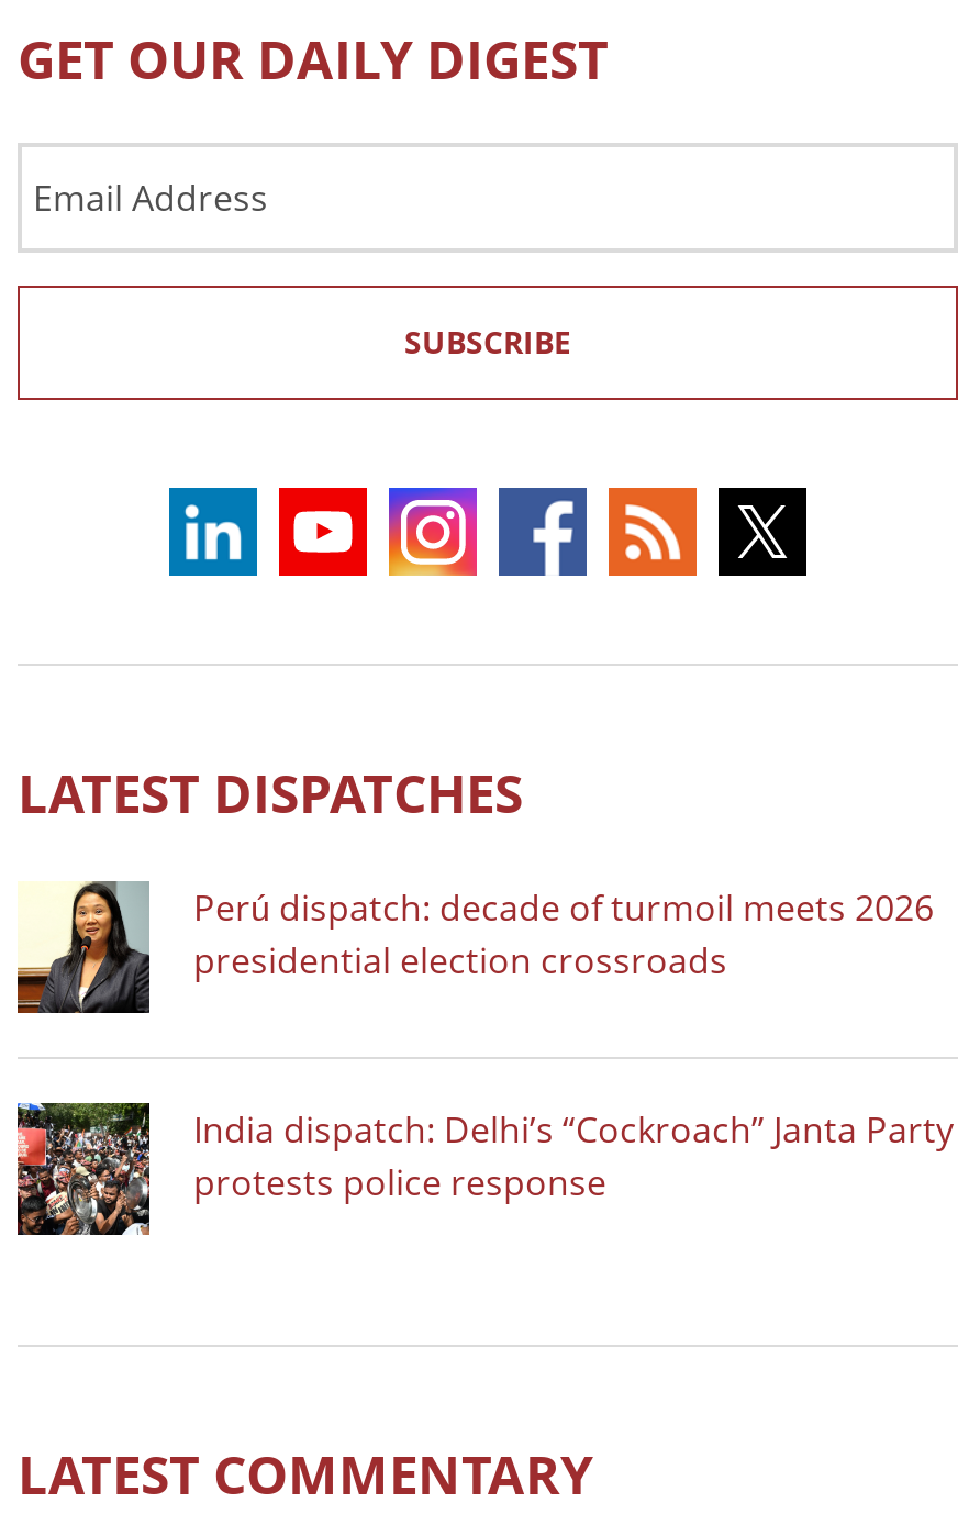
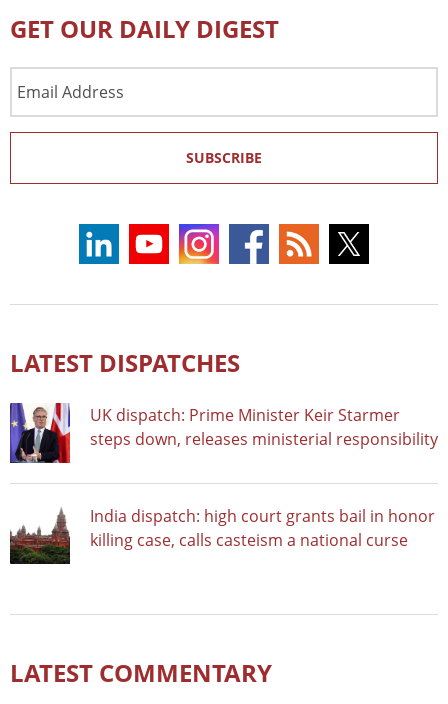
- [image]
- Perú dispatch: decade of turmoil meets 2026
- presidential election crossroads
+ [image]
+ UK dispatch: Prime Minister Keir Starmer
+ steps down, releases ministerial responsibility

- [image]
- India dispatch: Delhi’s “Cockroach” Janta Party
- protests police response
+ [image]
+ India dispatch: high court grants bail in honor
+ killing case, calls casteism a national curse
